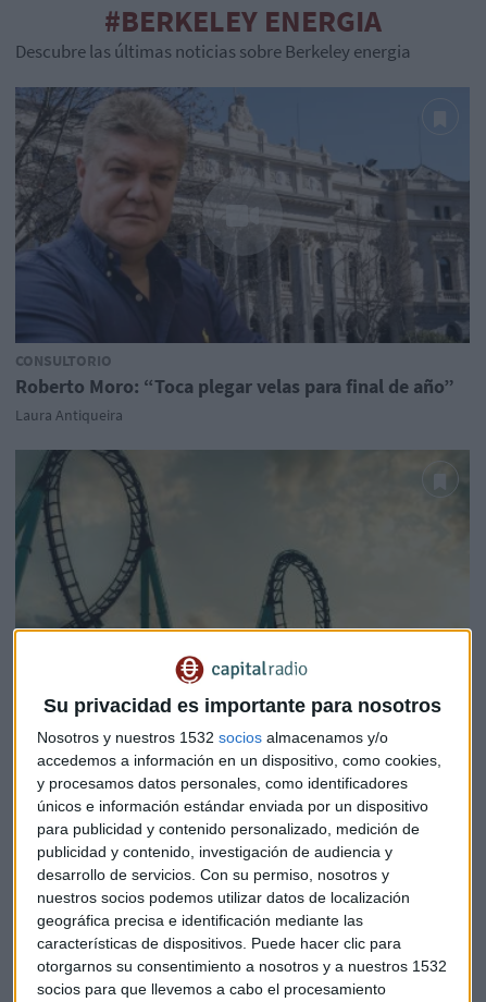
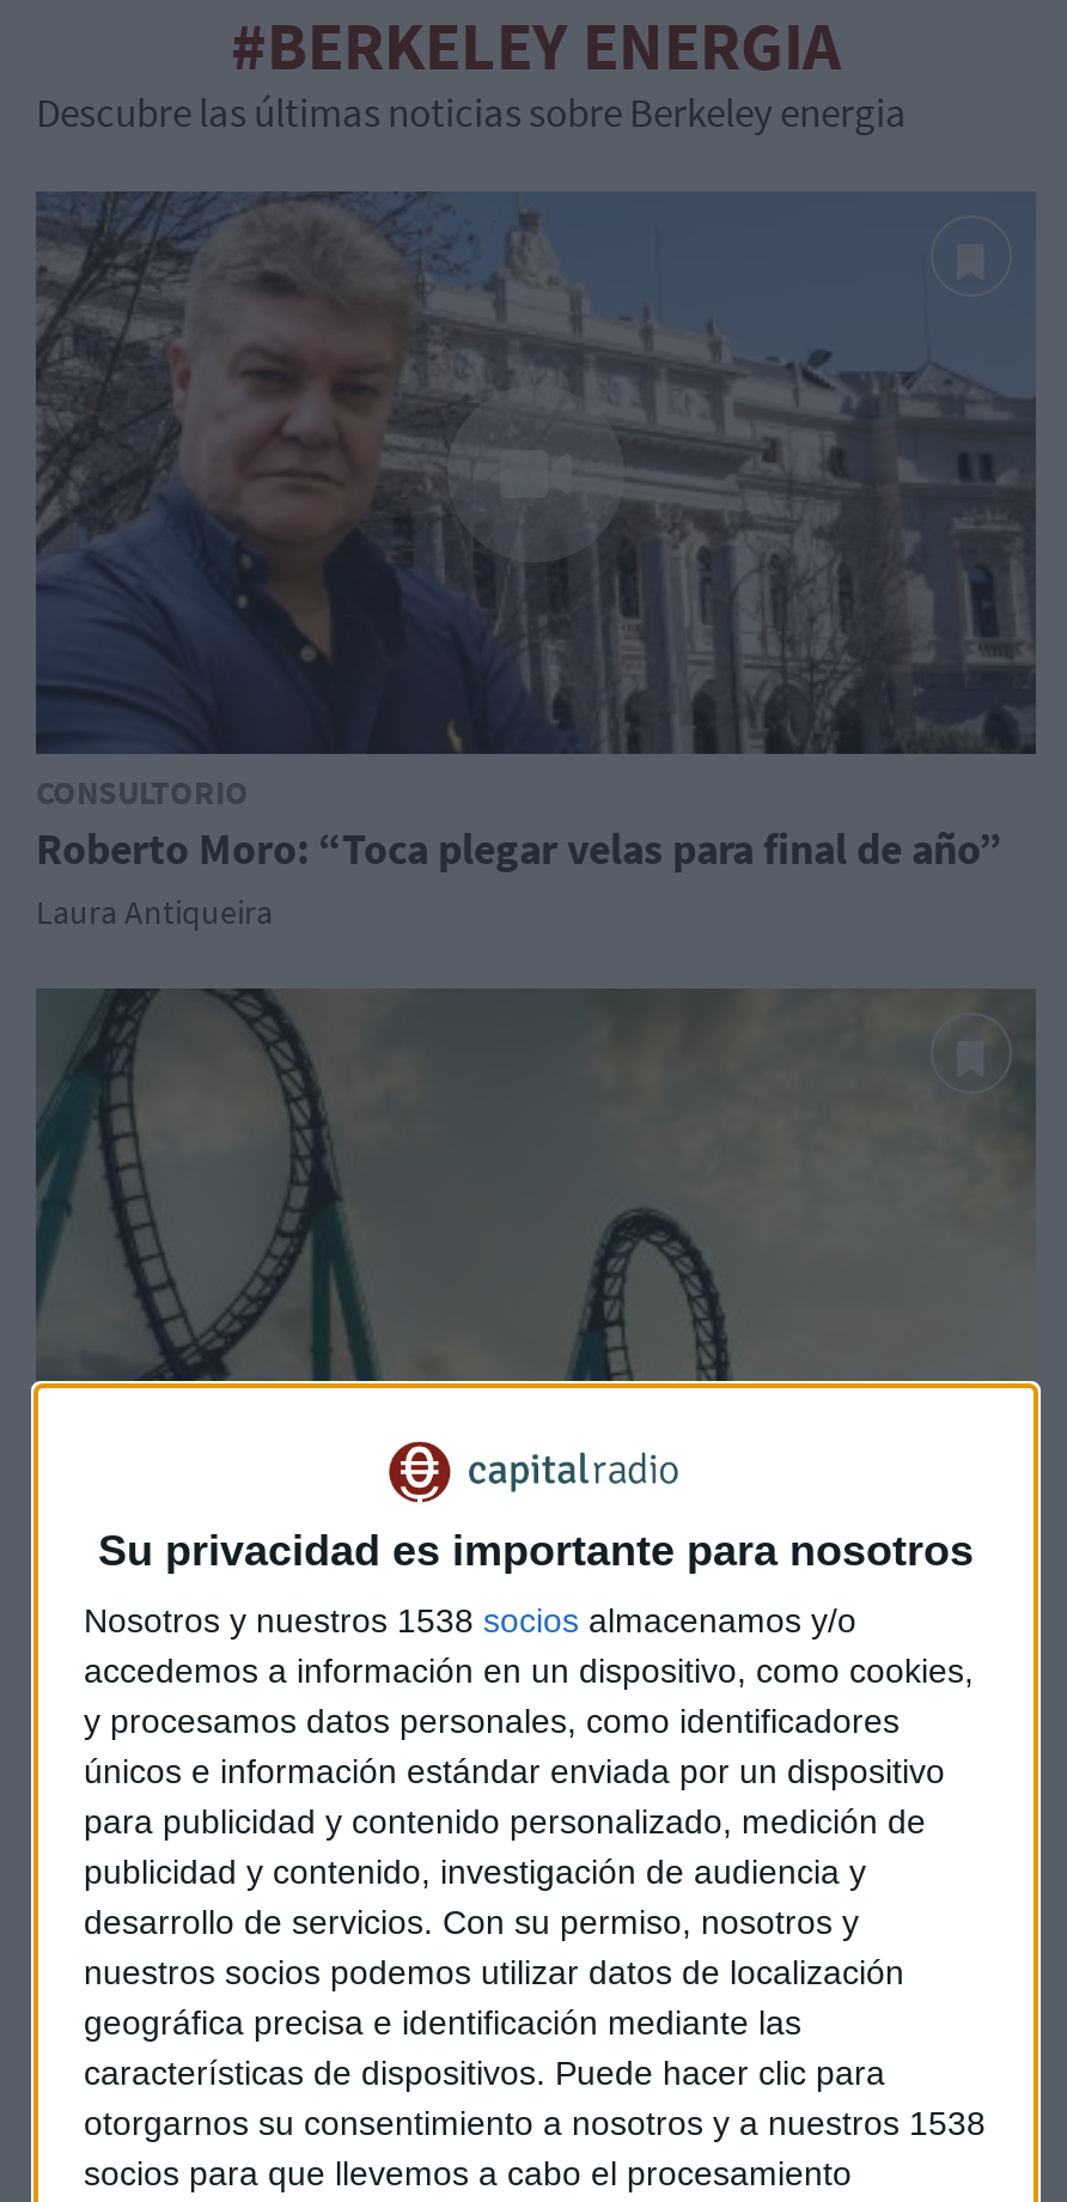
- Nosotros y nuestros 1532 socios almacenamos y/o
+ Nosotros y nuestros 1538 socios almacenamos y/o

- otorgarnos su consentimiento a nosotros y a nuestros 1532
+ otorgarnos su consentimiento a nosotros y a nuestros 1538
